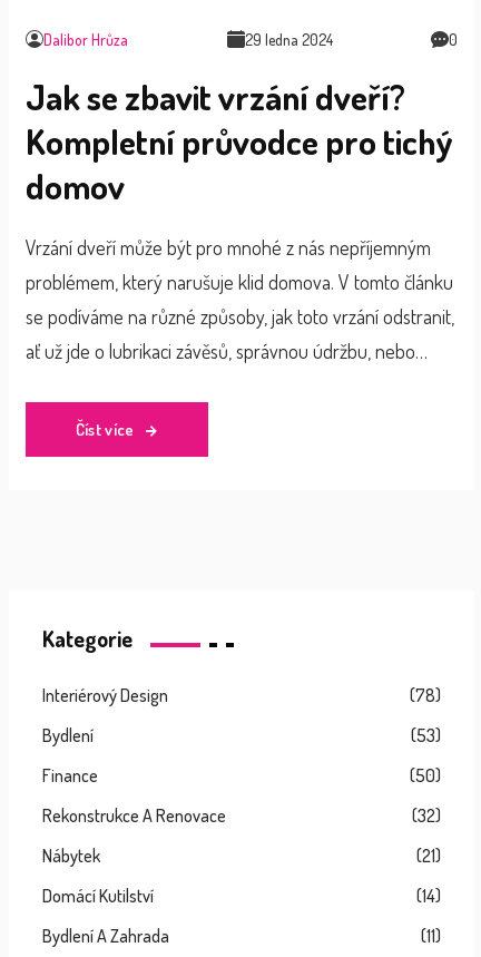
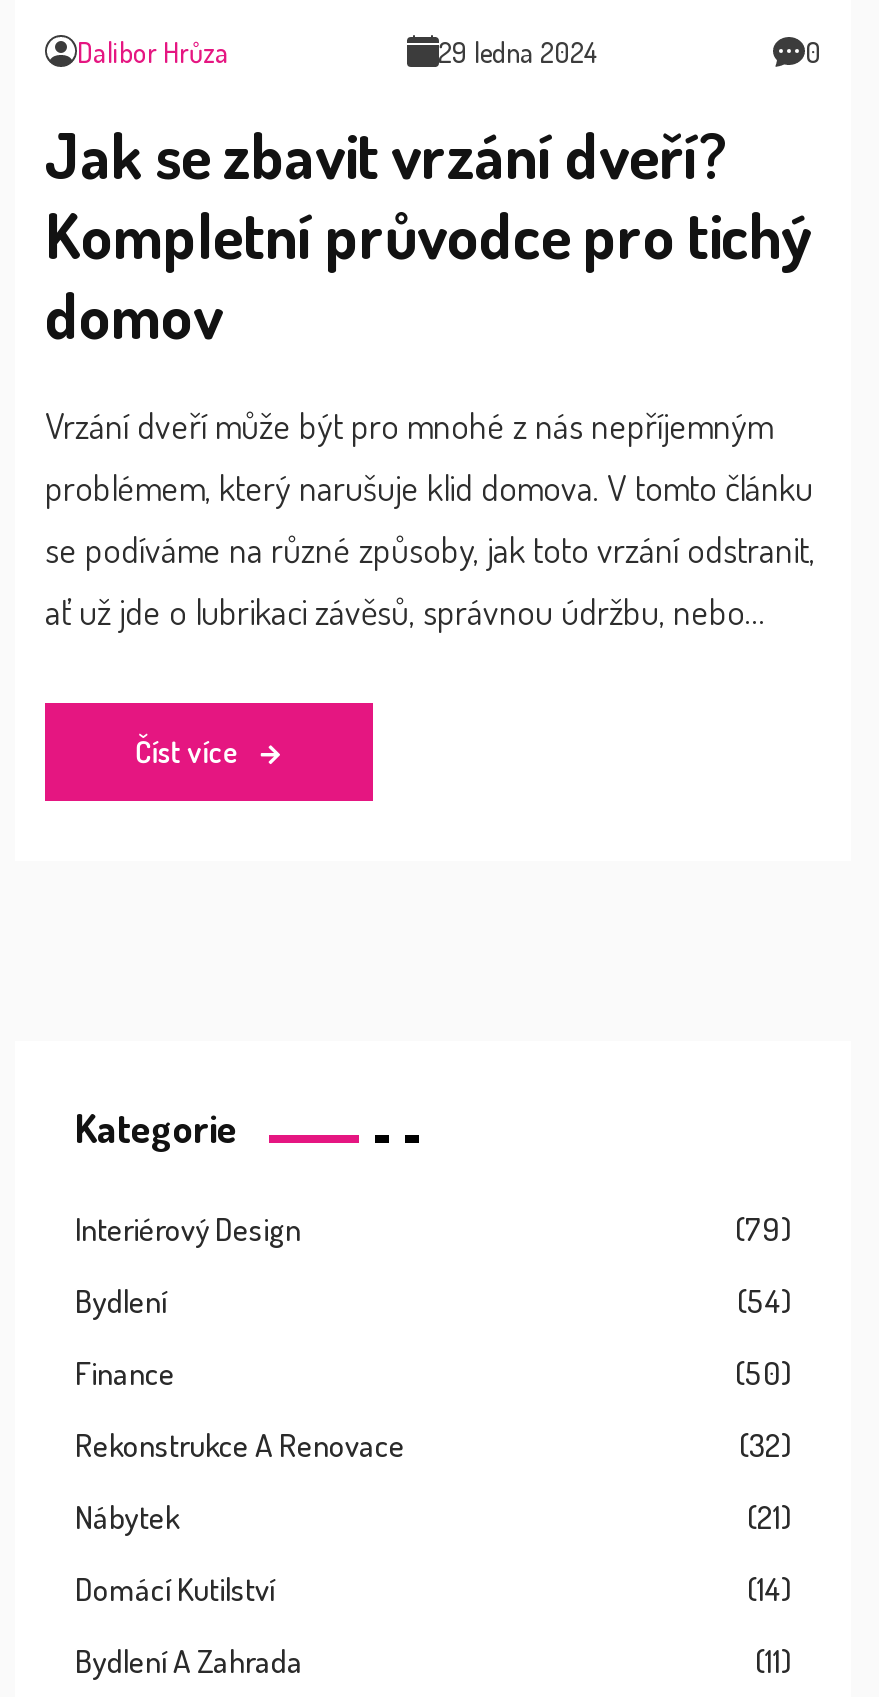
- (78)
+ (79)

- (53)
+ (54)
